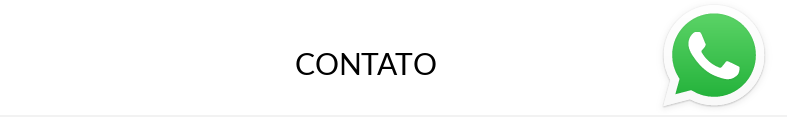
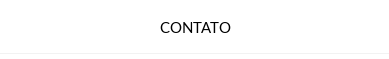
- [image]
